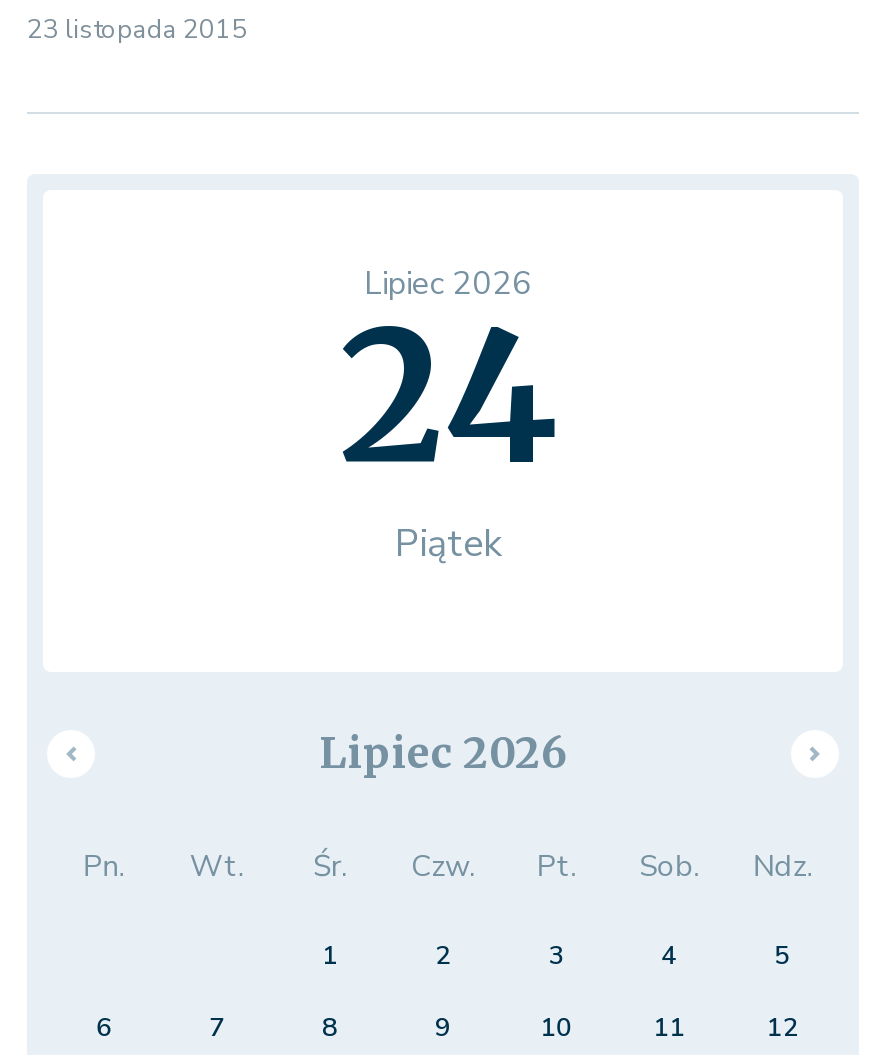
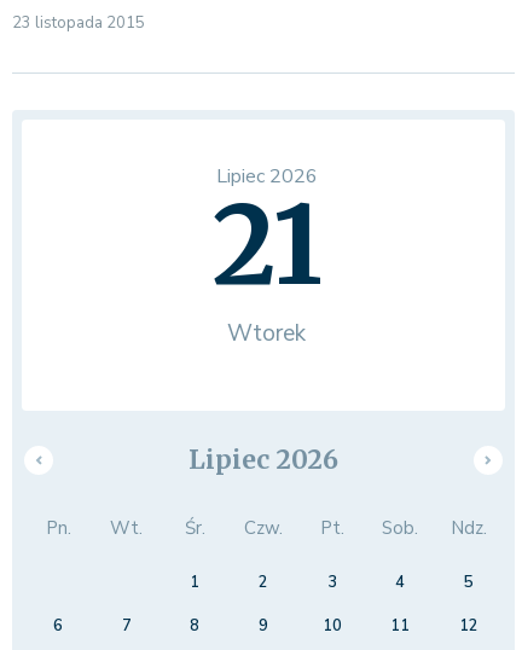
- 24
- Piątek
+ 21
+ Wtorek
